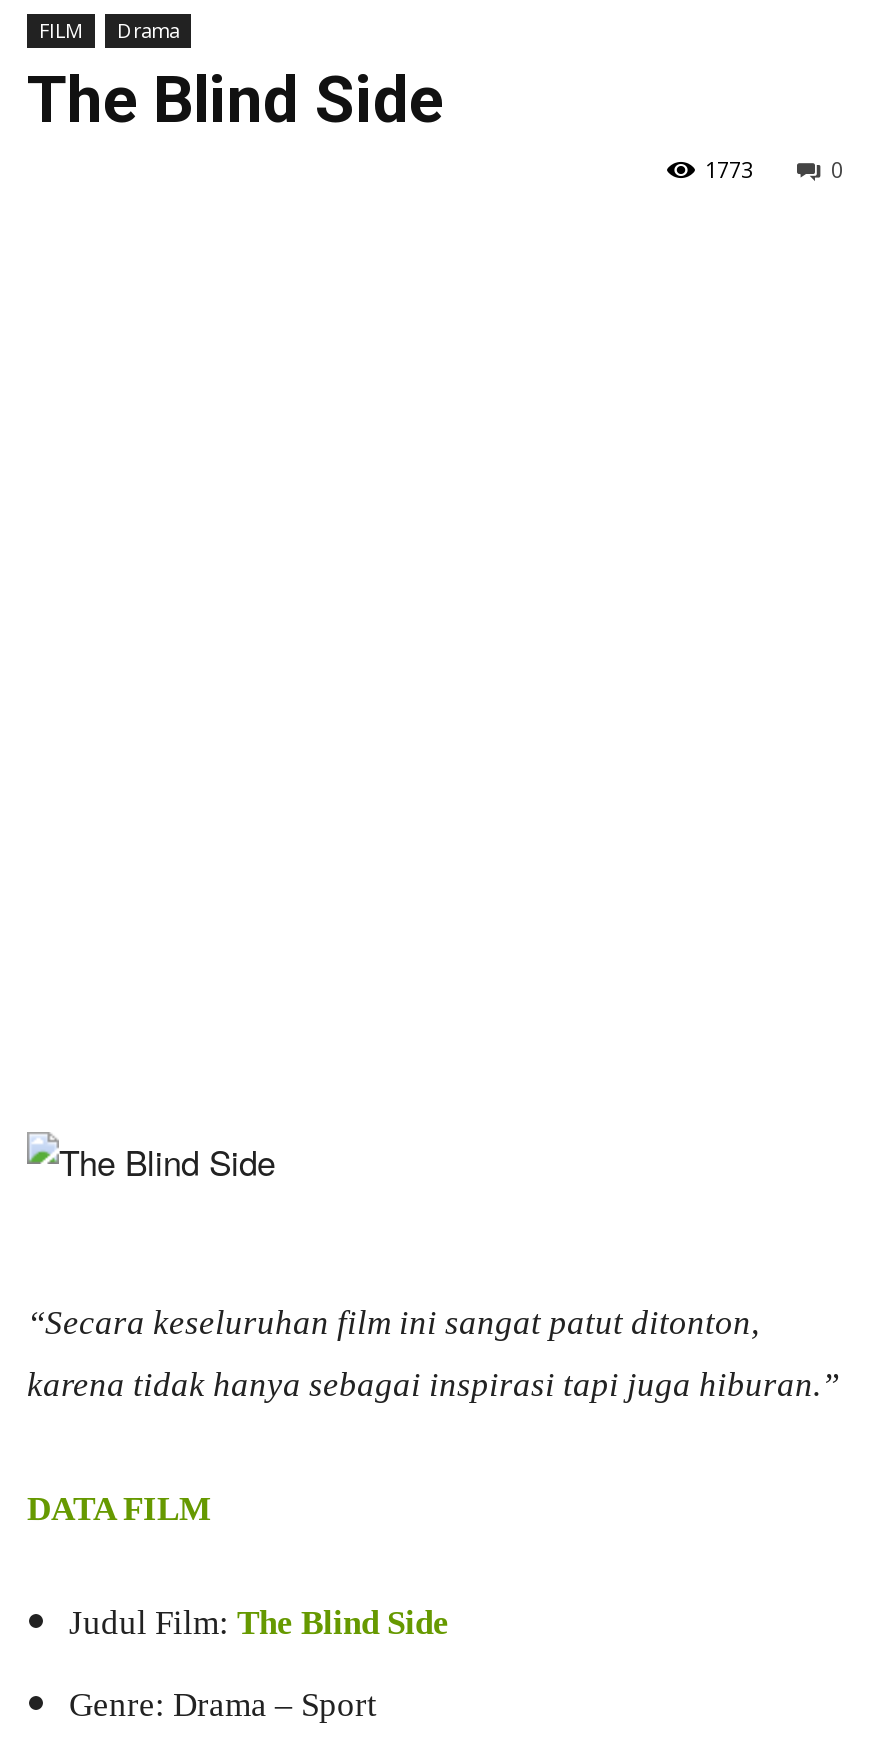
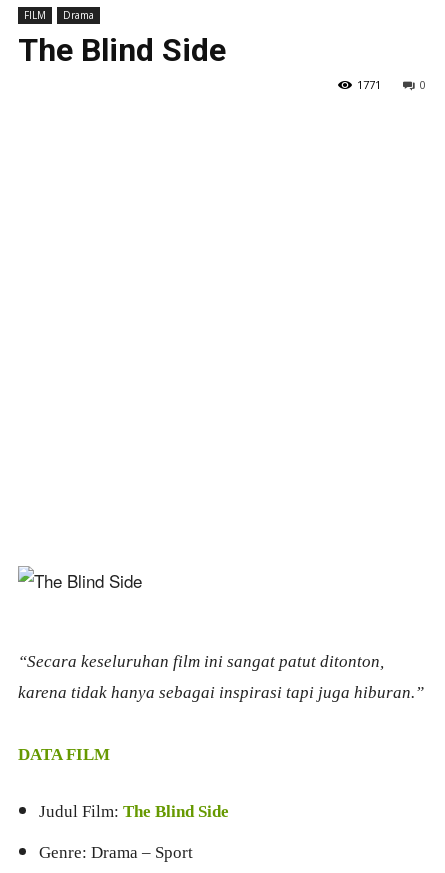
- 1773
+ 1771
